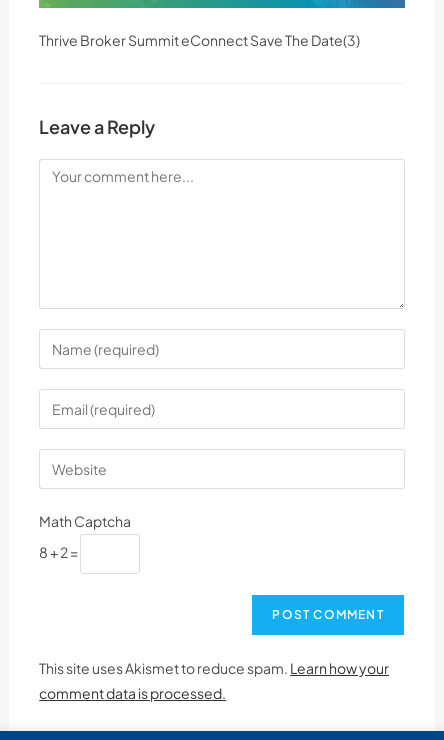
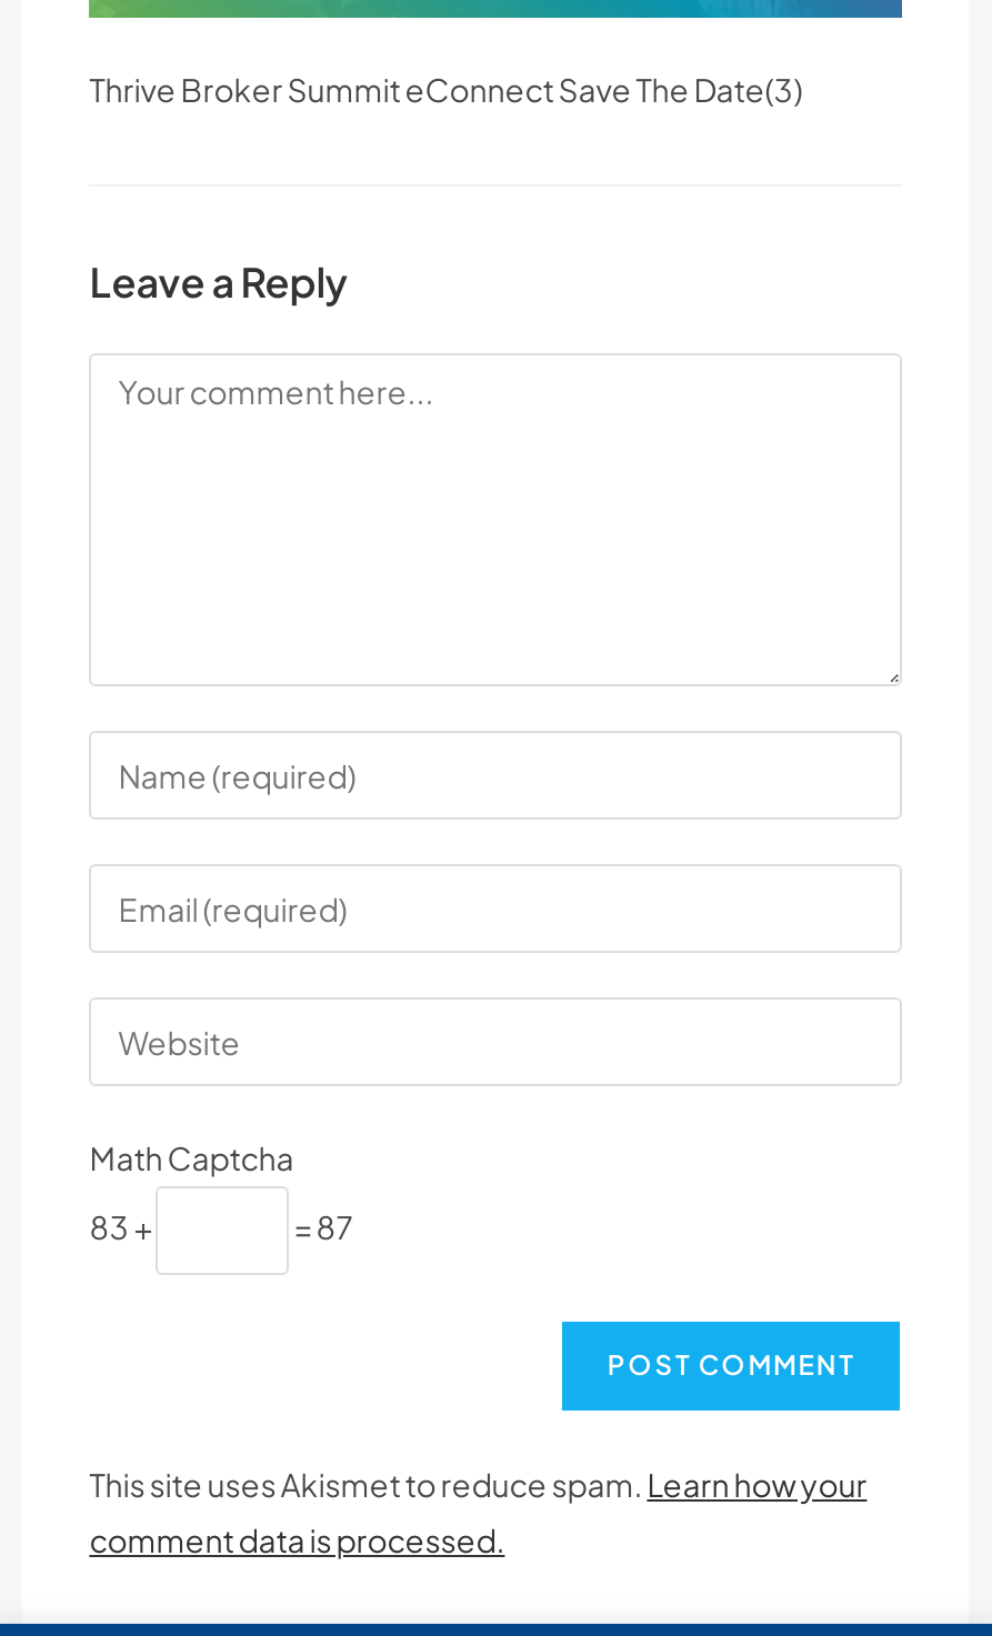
- 8 + 2 =
+ 83 +
+ = 87
